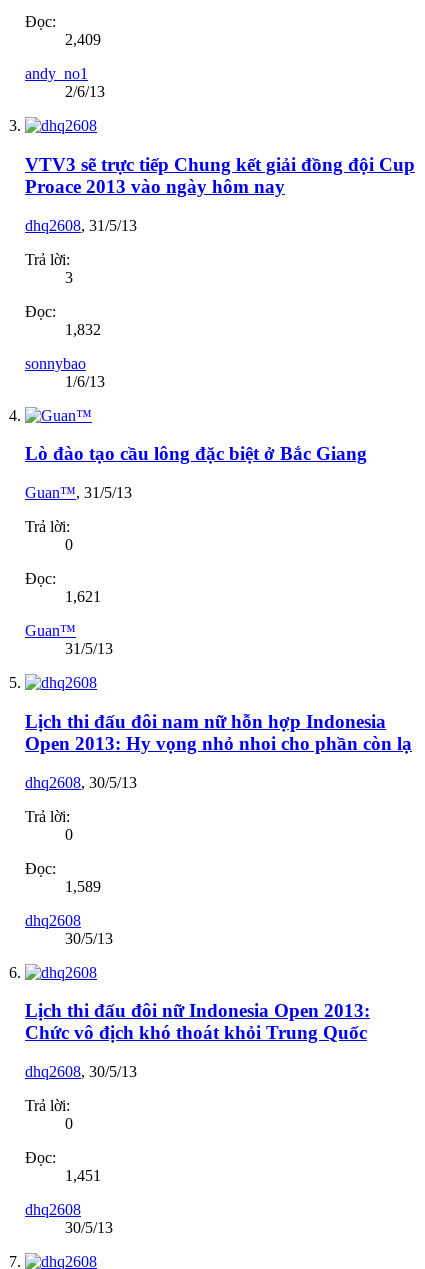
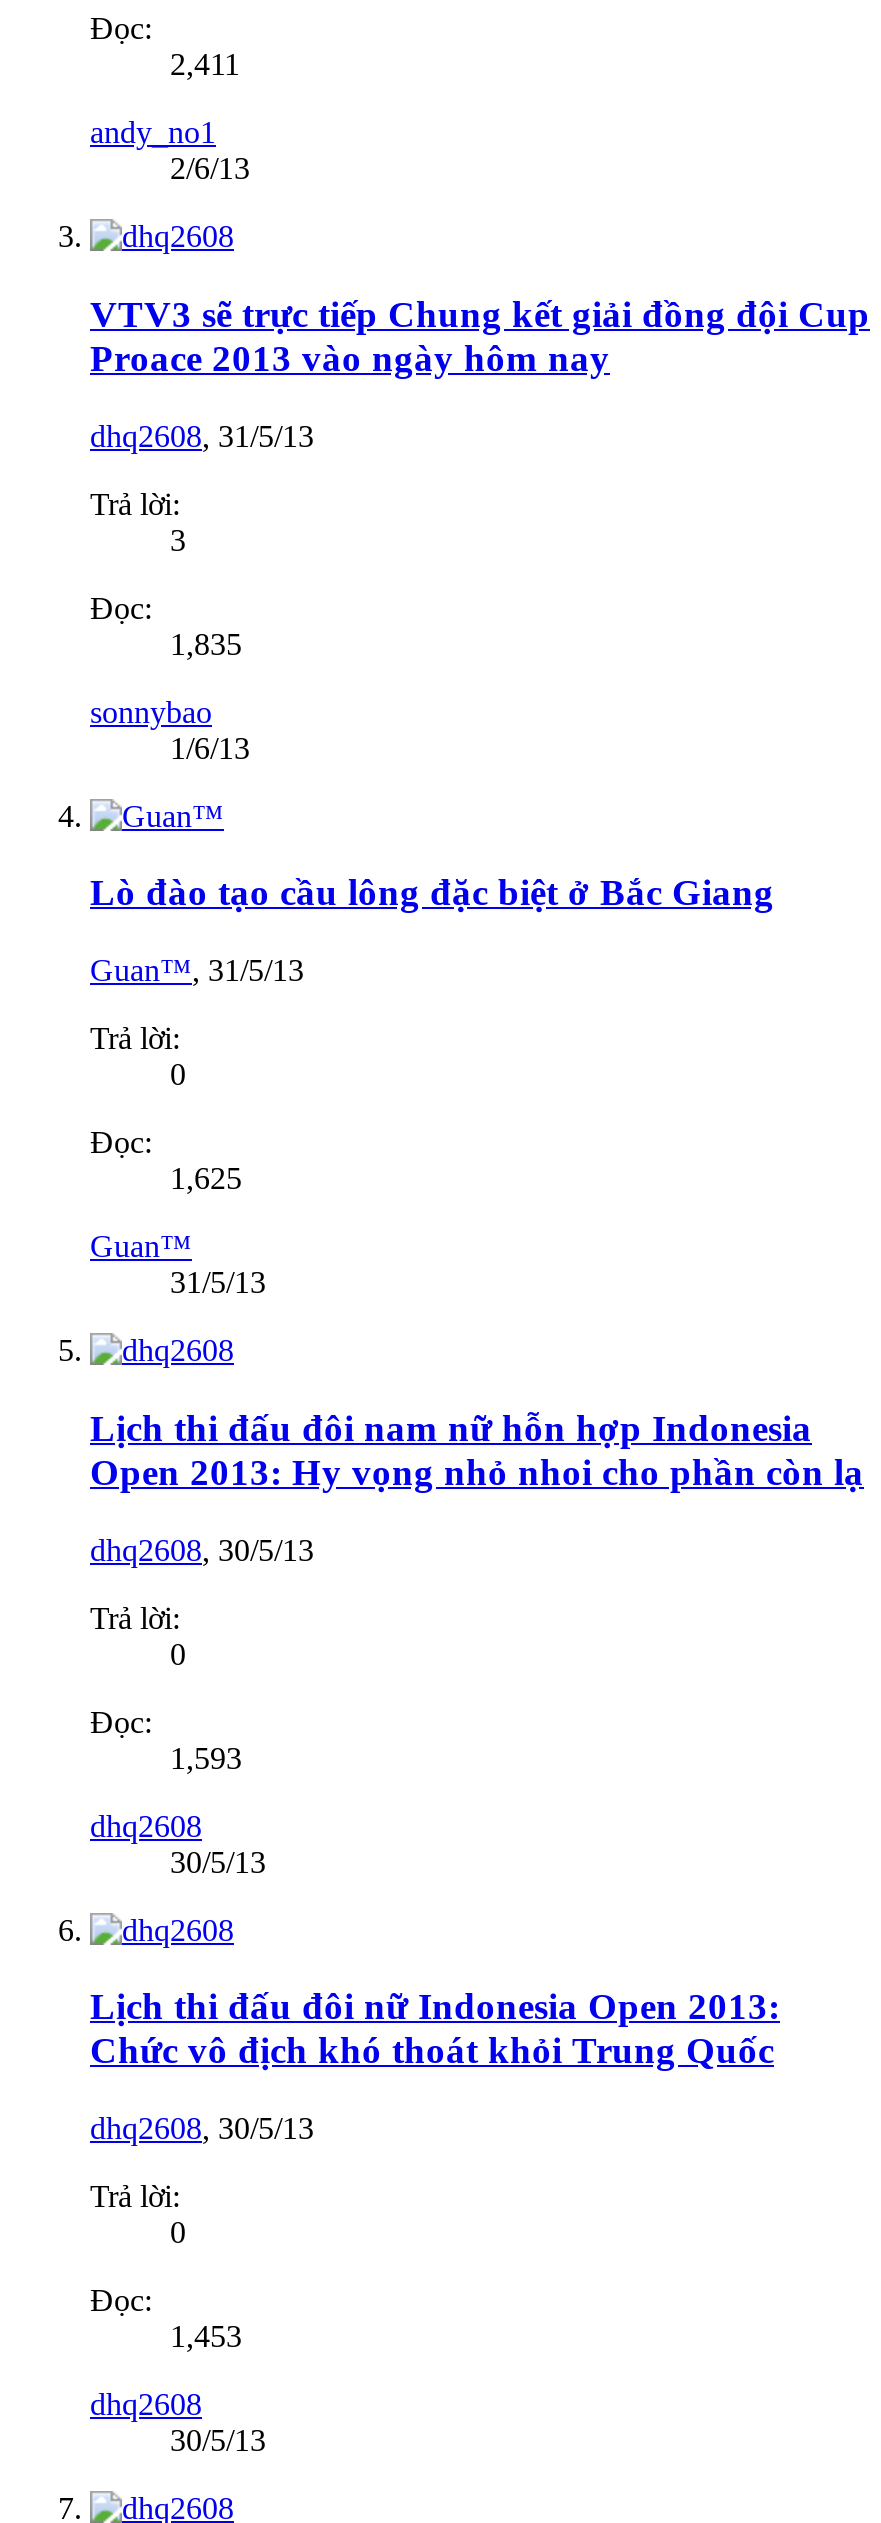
- 2,409
+ 2,411

- 1,832
+ 1,835

- 1,621
+ 1,625

- 1,589
+ 1,593

- 1,451
+ 1,453
